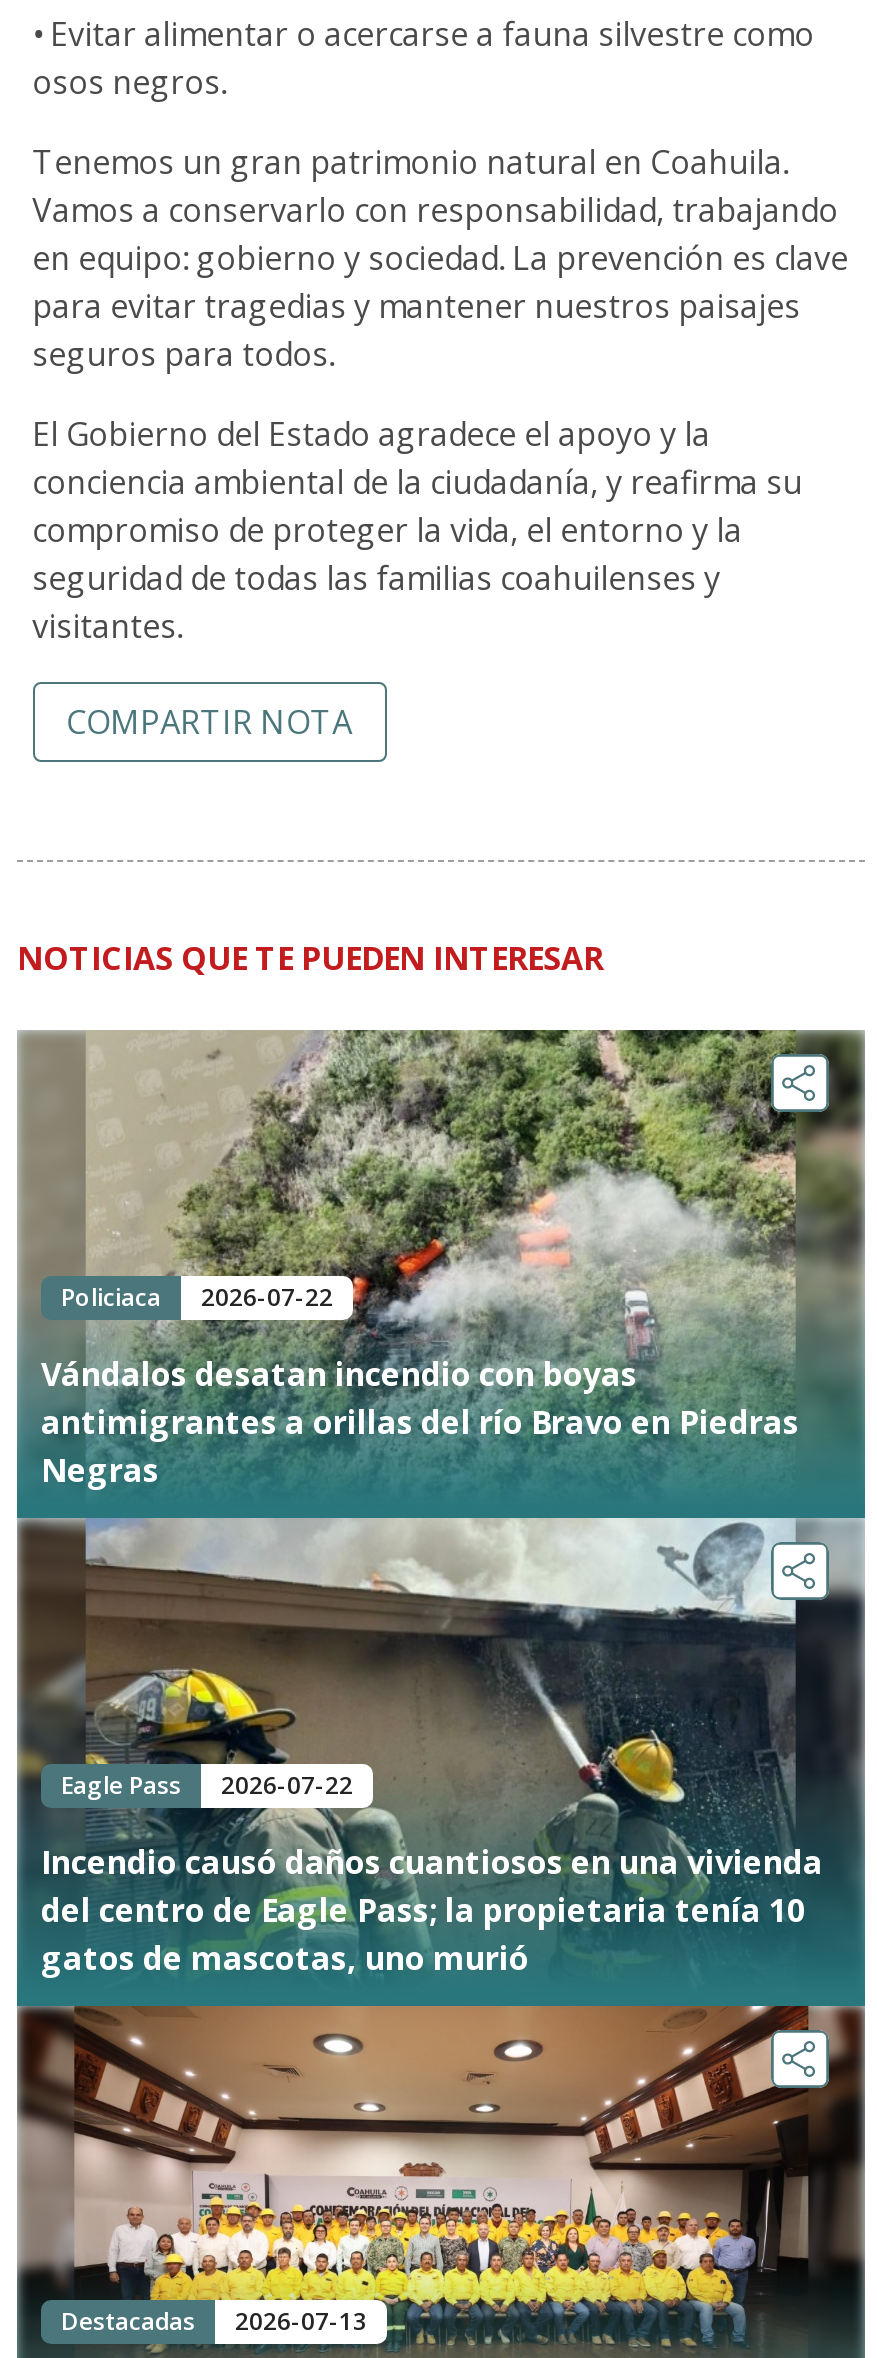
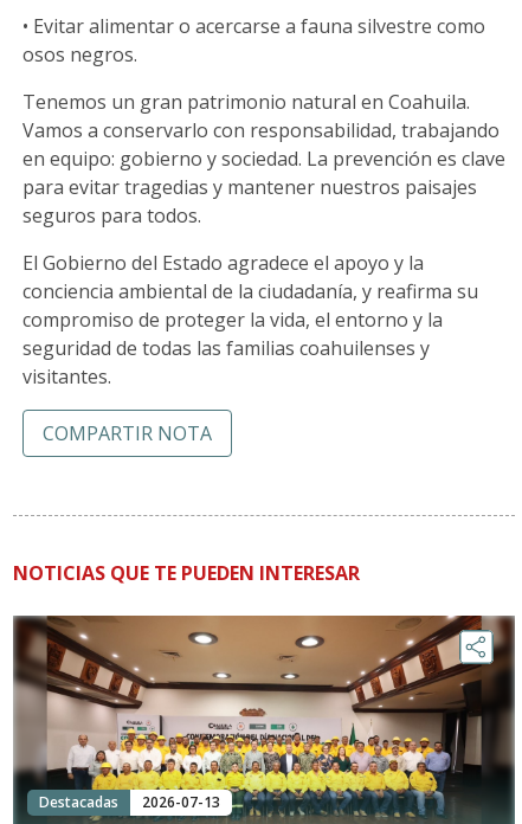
- [image]
- Policiaca
- 2026-07-22
- Vándalos desatan incendio con boyas
- antimigrantes a orillas del río Bravo en Piedras
- Negras

- Eagle Pass
- 2026-07-22
- Incendio causó daños cuantiosos en una vivienda
- del centro de Eagle Pass; la propietaria tenía 10
- gatos de mascotas, uno murió
